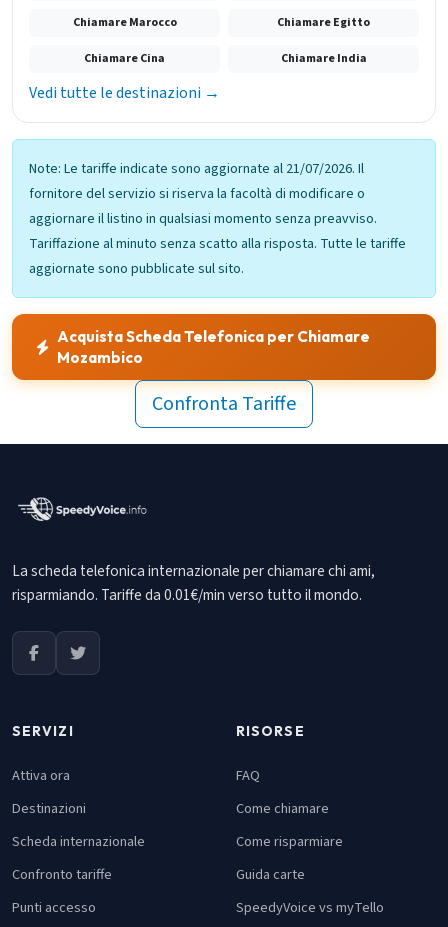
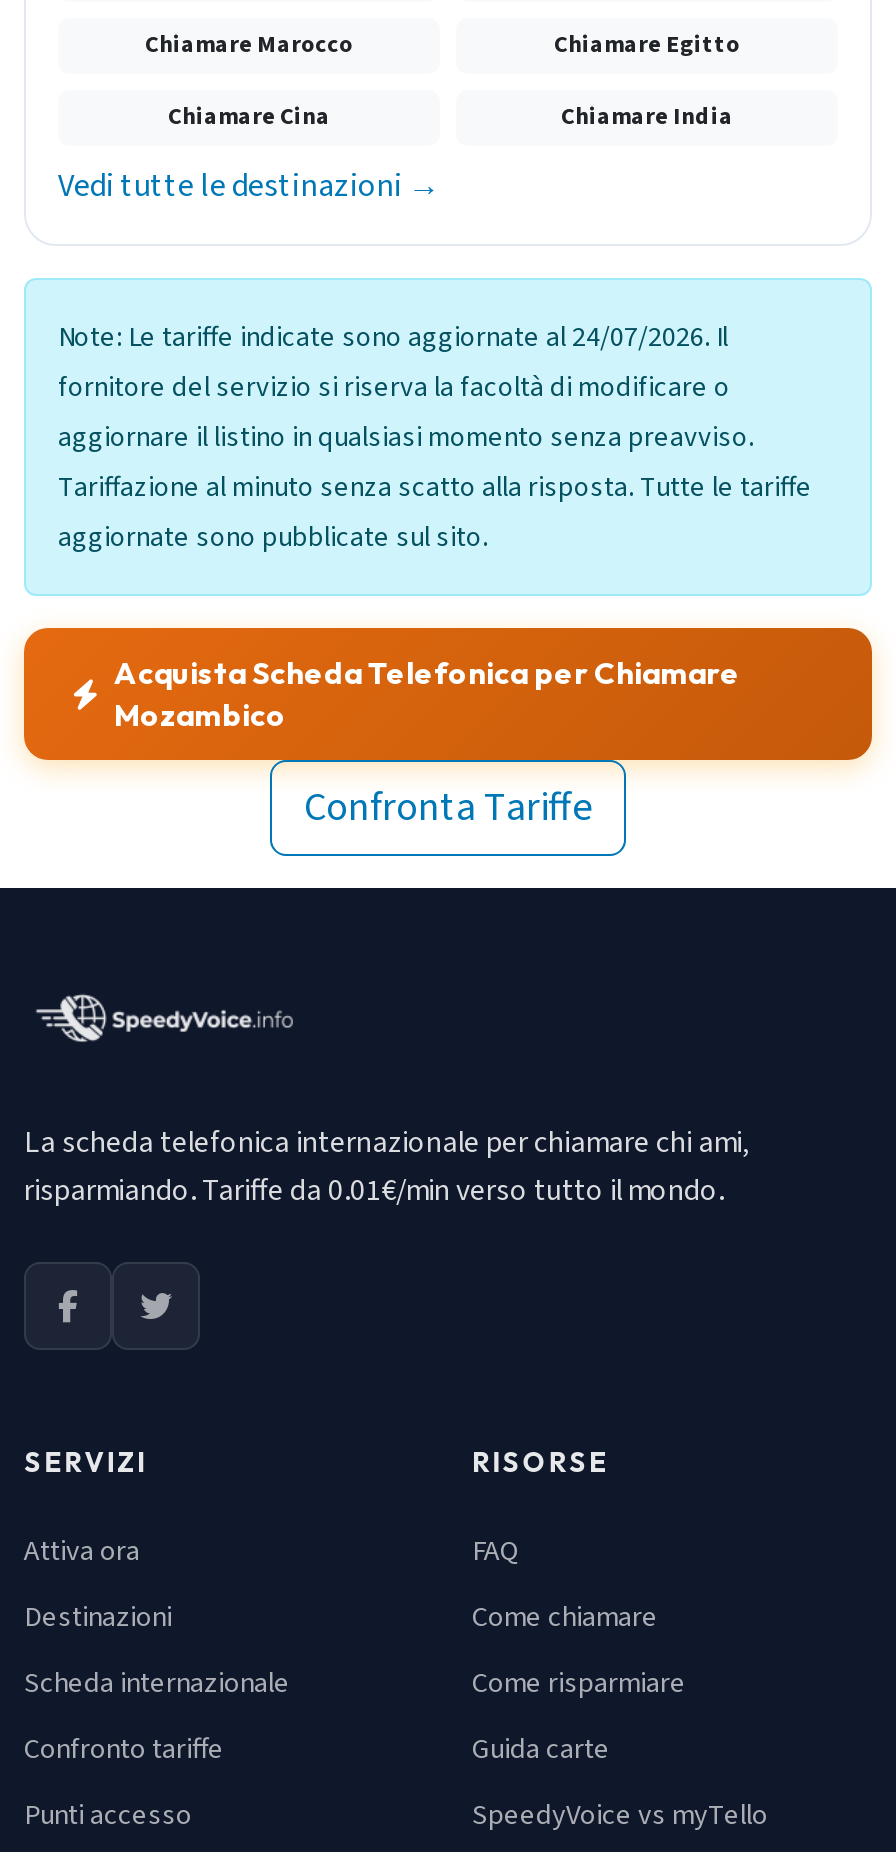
- Note: Le tariffe indicate sono aggiornate al 21/07/2026. Il
+ Note: Le tariffe indicate sono aggiornate al 24/07/2026. Il
